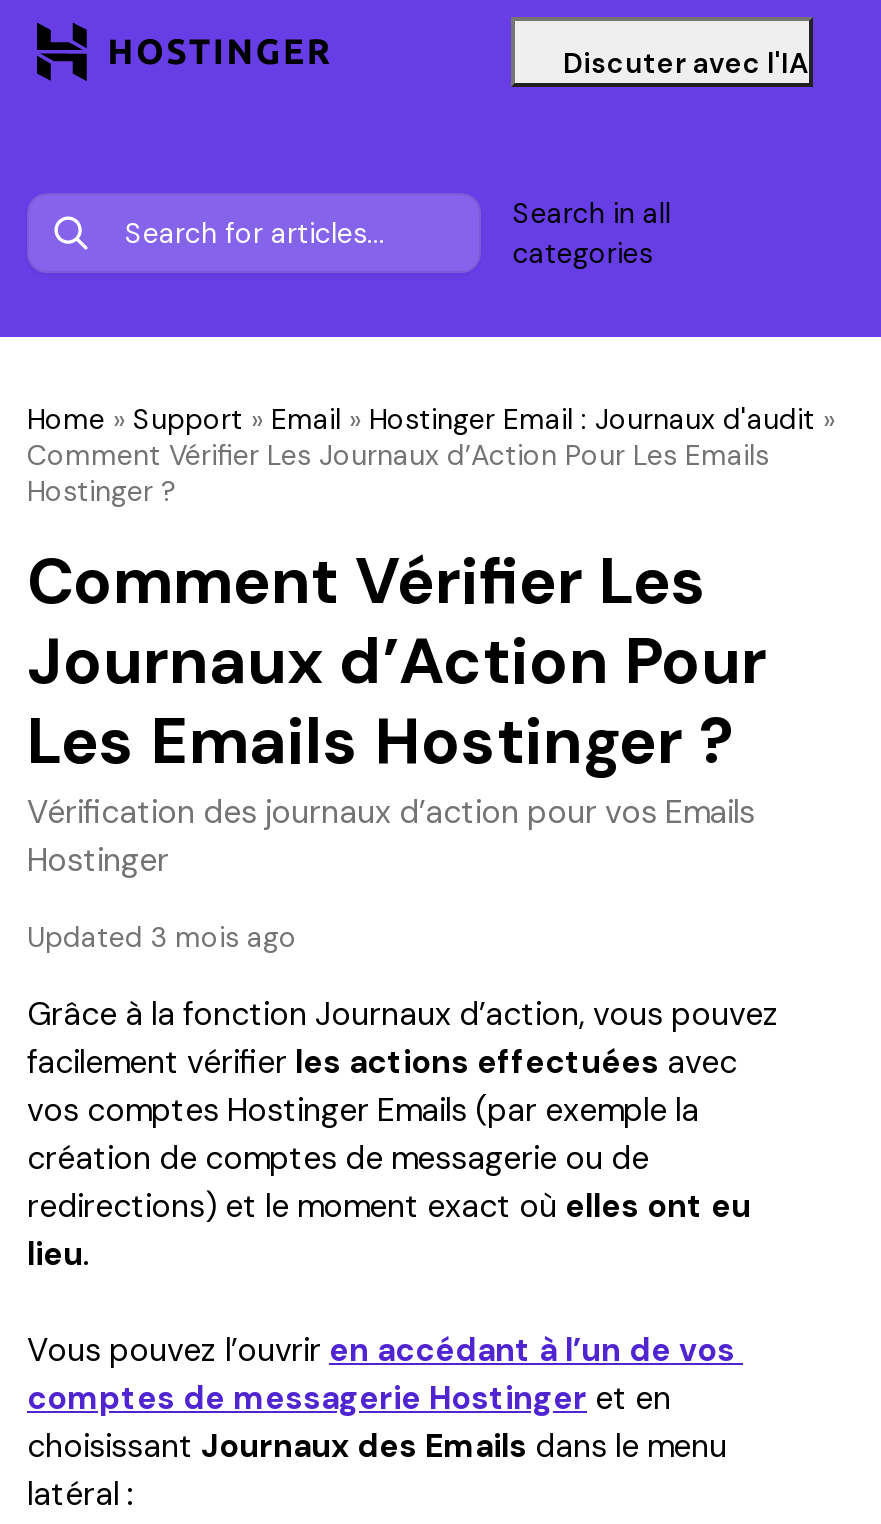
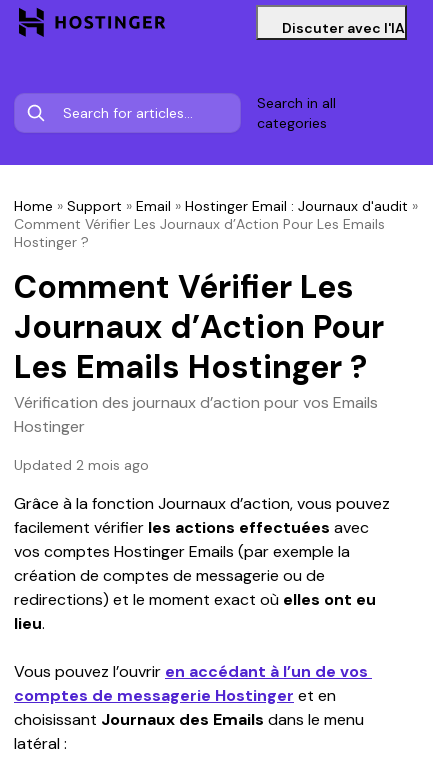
- Updated 3 mois ago
+ Updated 2 mois ago
